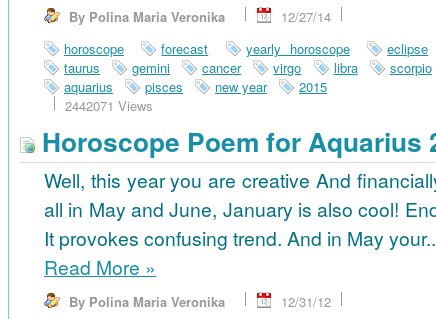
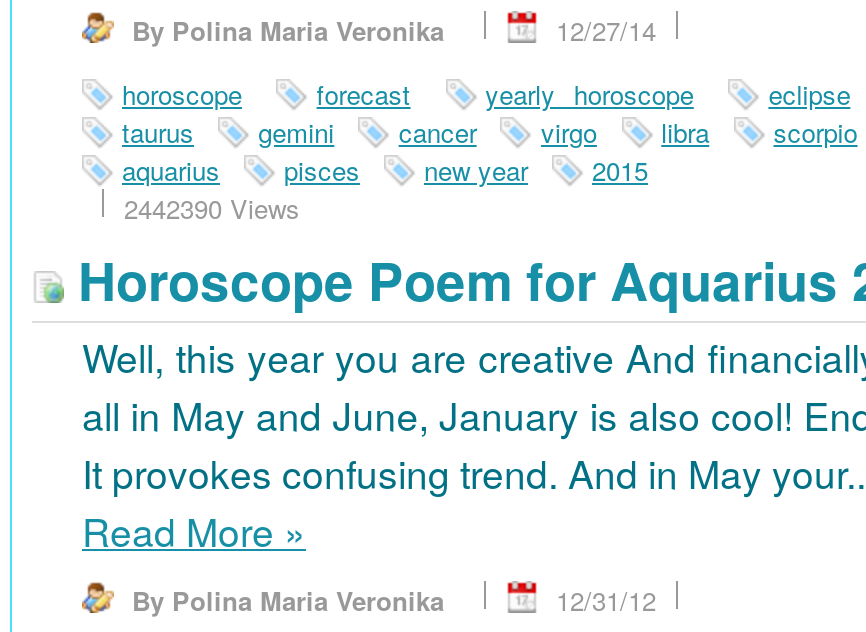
- 2442071 Views
+ 2442390 Views
